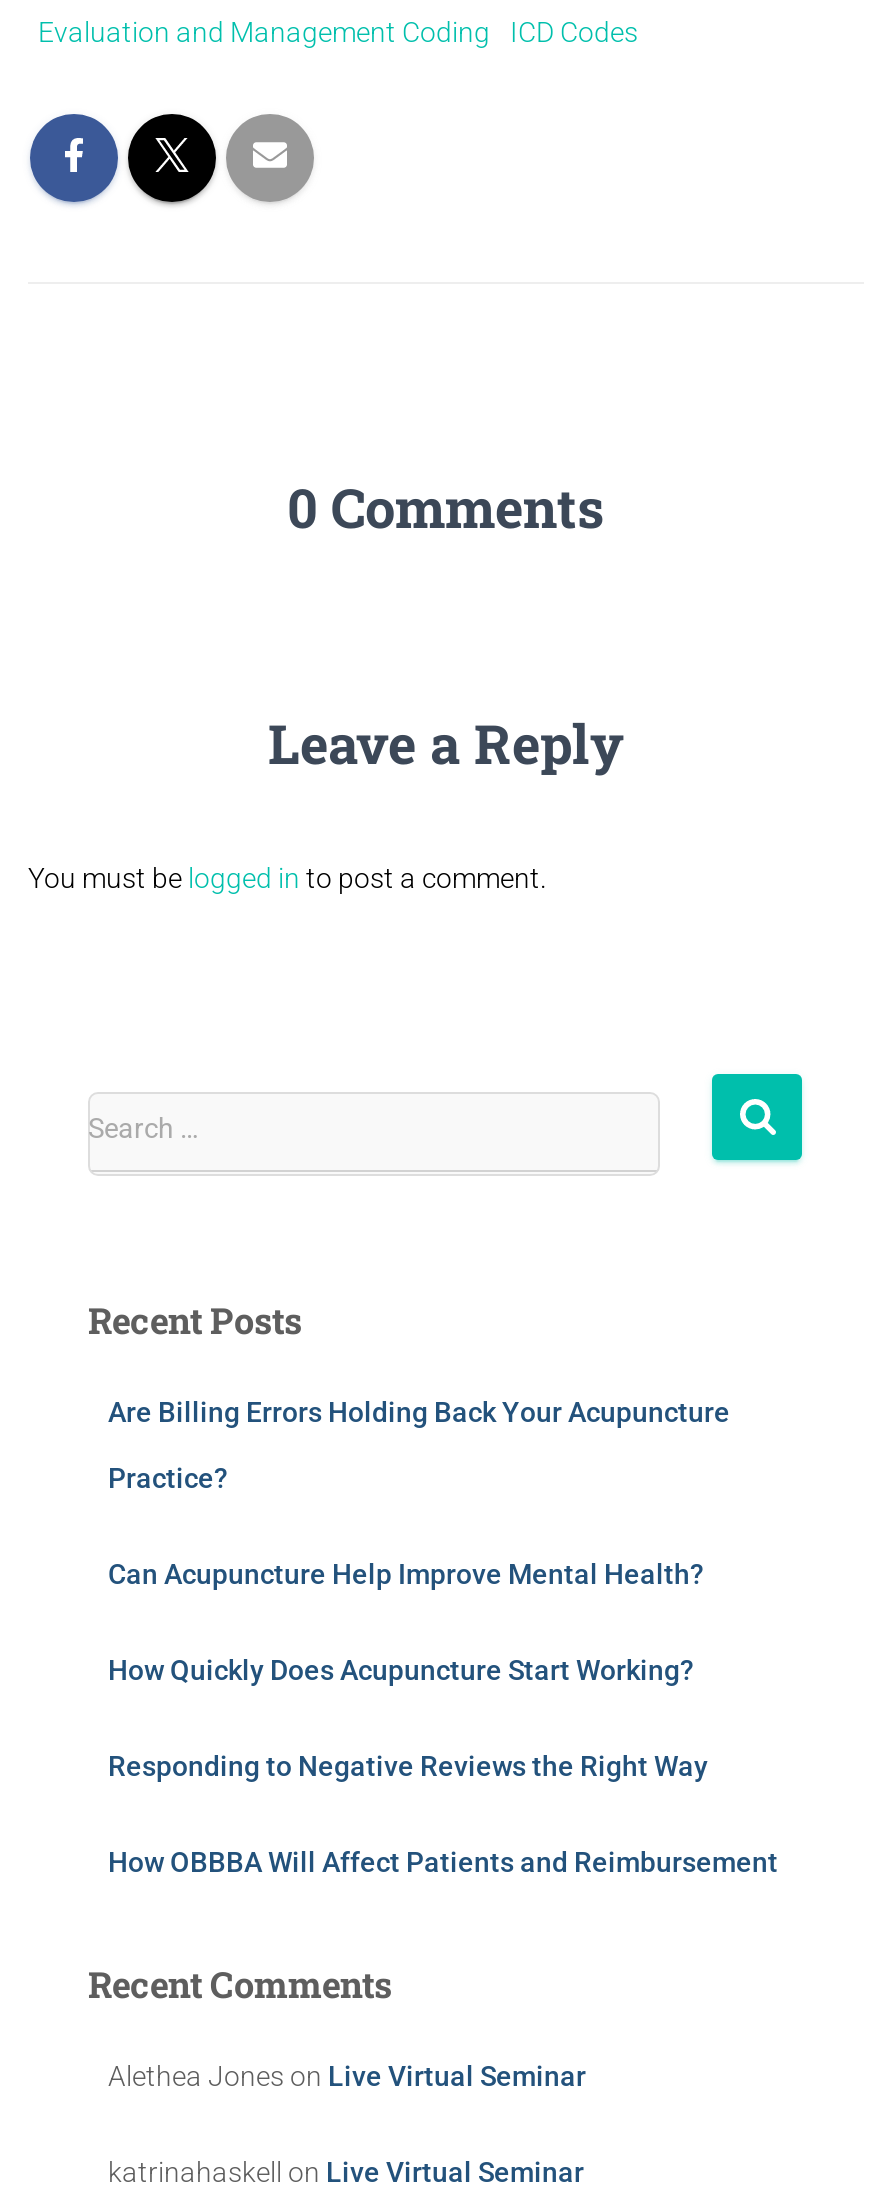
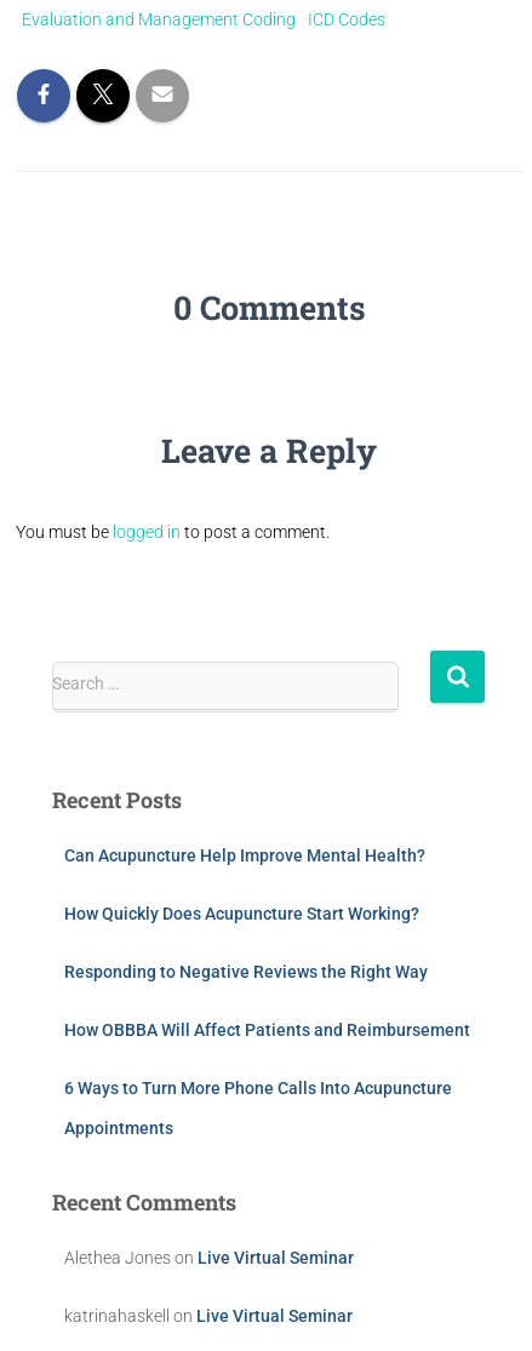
- Are Billing Errors Holding Back Your Acupuncture
- Practice?

moved up: Can Acupuncture Help Improve Mental Health? | How Quickly Does Acupuncture Start Working? | Responding to Negative Reviews the Right Way | How OBBBA Will Affect Patients and Reimbursement

+ 6 Ways to Turn More Phone Calls Into Acupuncture
+ Appointments
